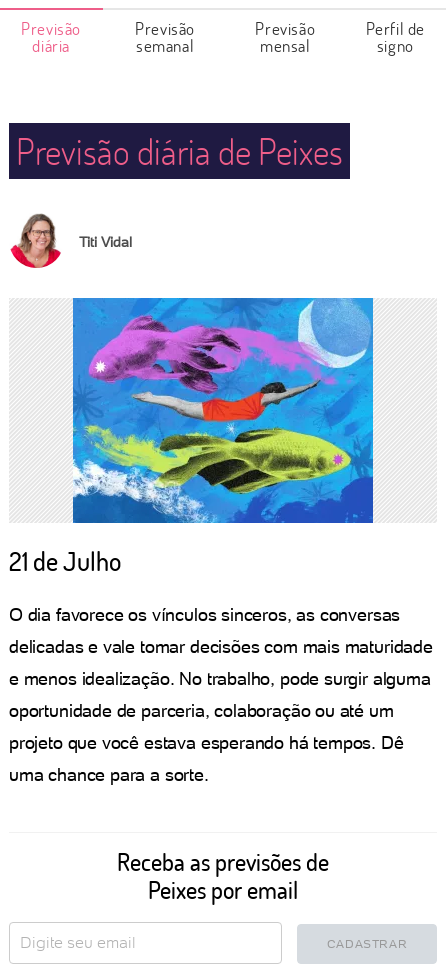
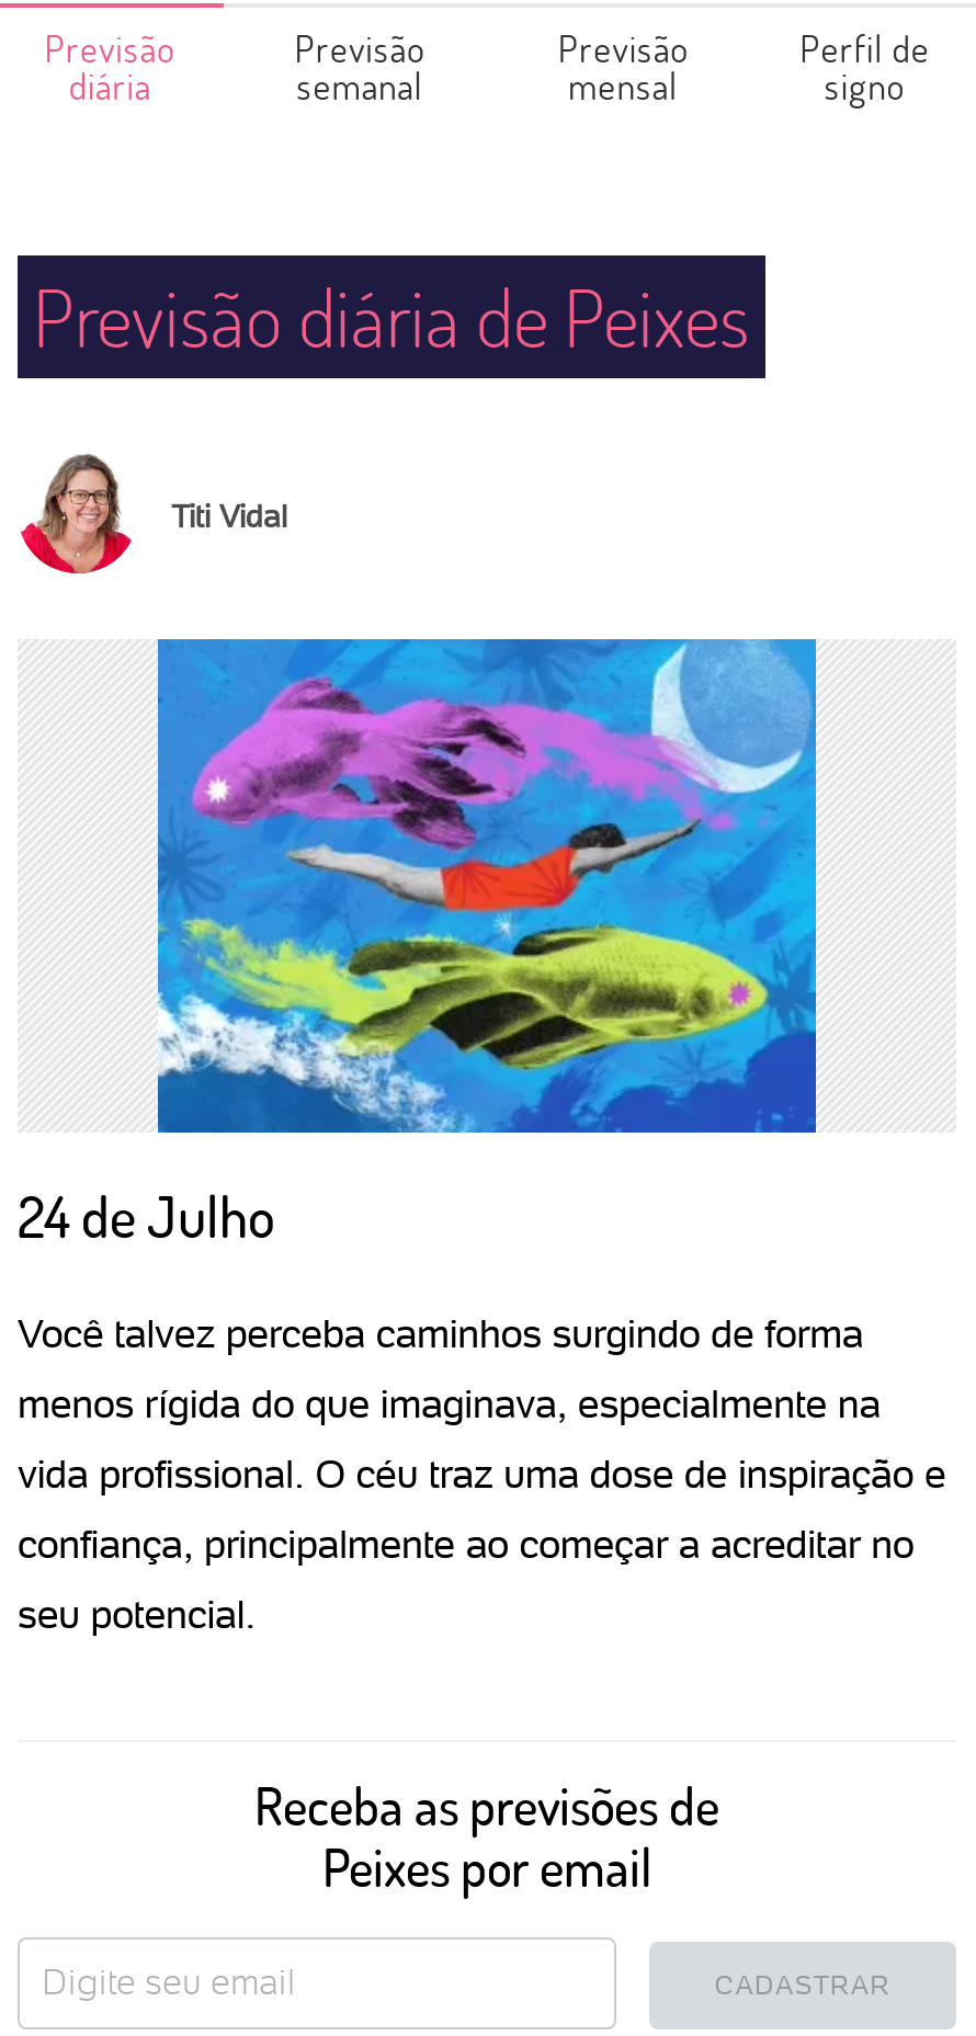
- 21 de Julho
- O dia favorece os vínculos sinceros, as conversas
- delicadas e vale tomar decisões com mais maturidade
- e menos idealização. No trabalho, pode surgir alguma
- oportunidade de parceria, colaboração ou até um
- projeto que você estava esperando há tempos. Dê
- uma chance para a sorte.
+ 24 de Julho
+ Você talvez perceba caminhos surgindo de forma
+ menos rígida do que imaginava, especialmente na
+ vida profissional. O céu traz uma dose de inspiração e
+ confiança, principalmente ao começar a acreditar no
+ seu potencial.
